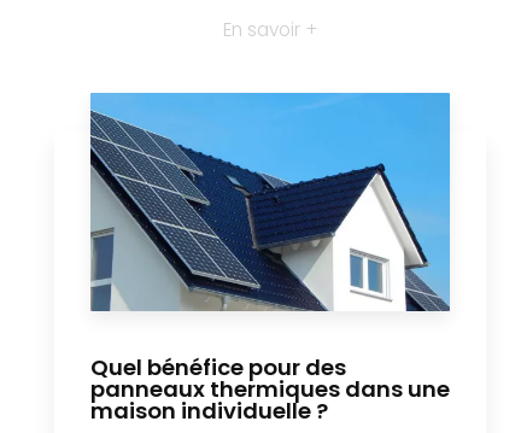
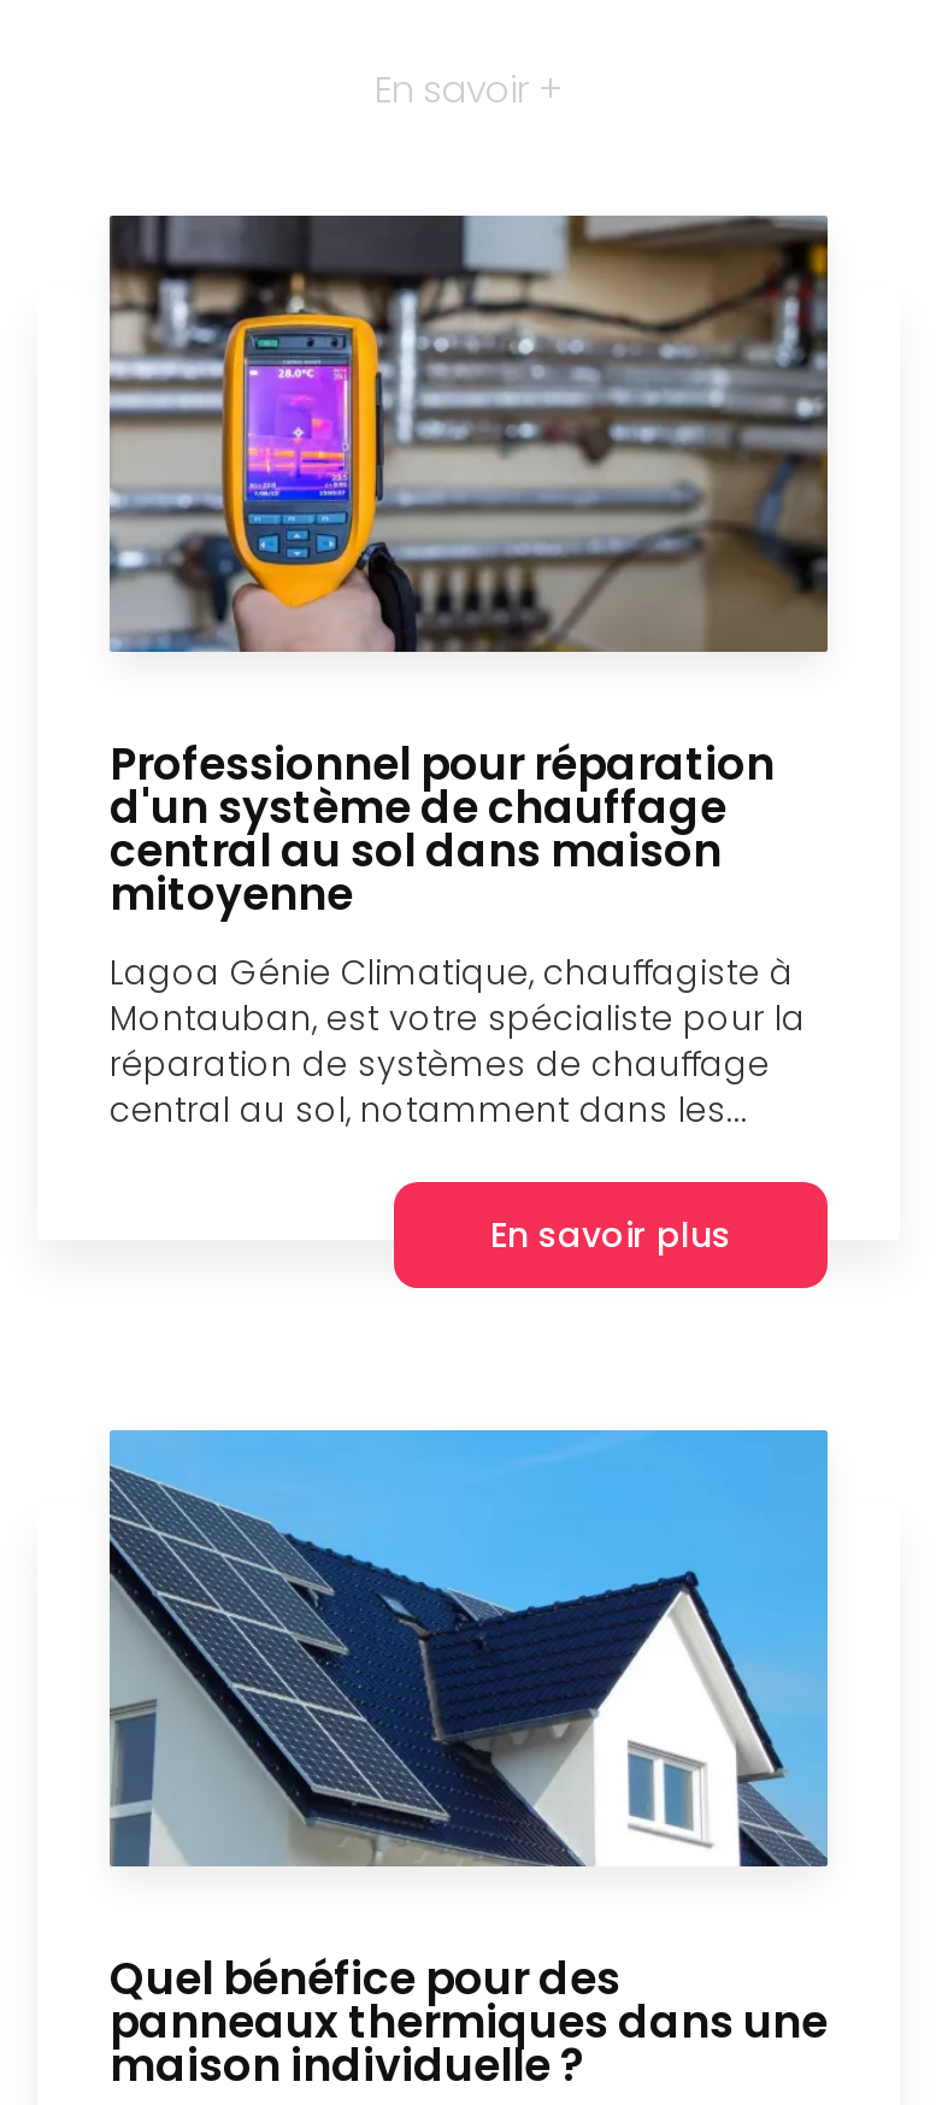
+ [image]
+ Professionnel pour réparation
+ d'un système de chauffage
+ central au sol dans maison
+ mitoyenne
+ Lagoa Génie Climatique, chauffagiste à
+ Montauban, est votre spécialiste pour la
+ réparation de systèmes de chauffage
+ central au sol, notamment dans les...
+ En savoir plus
